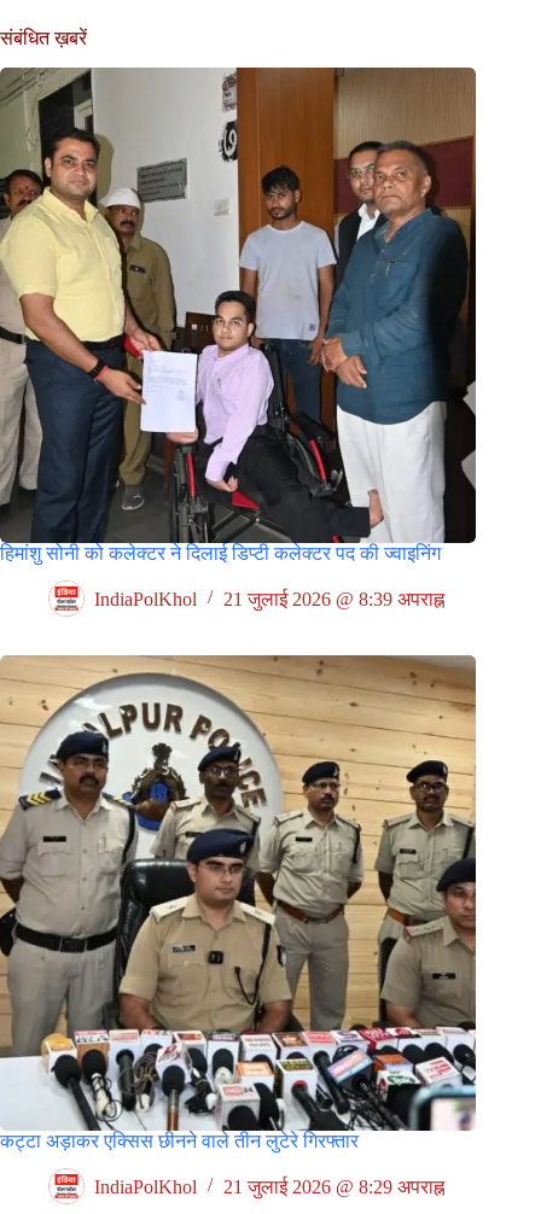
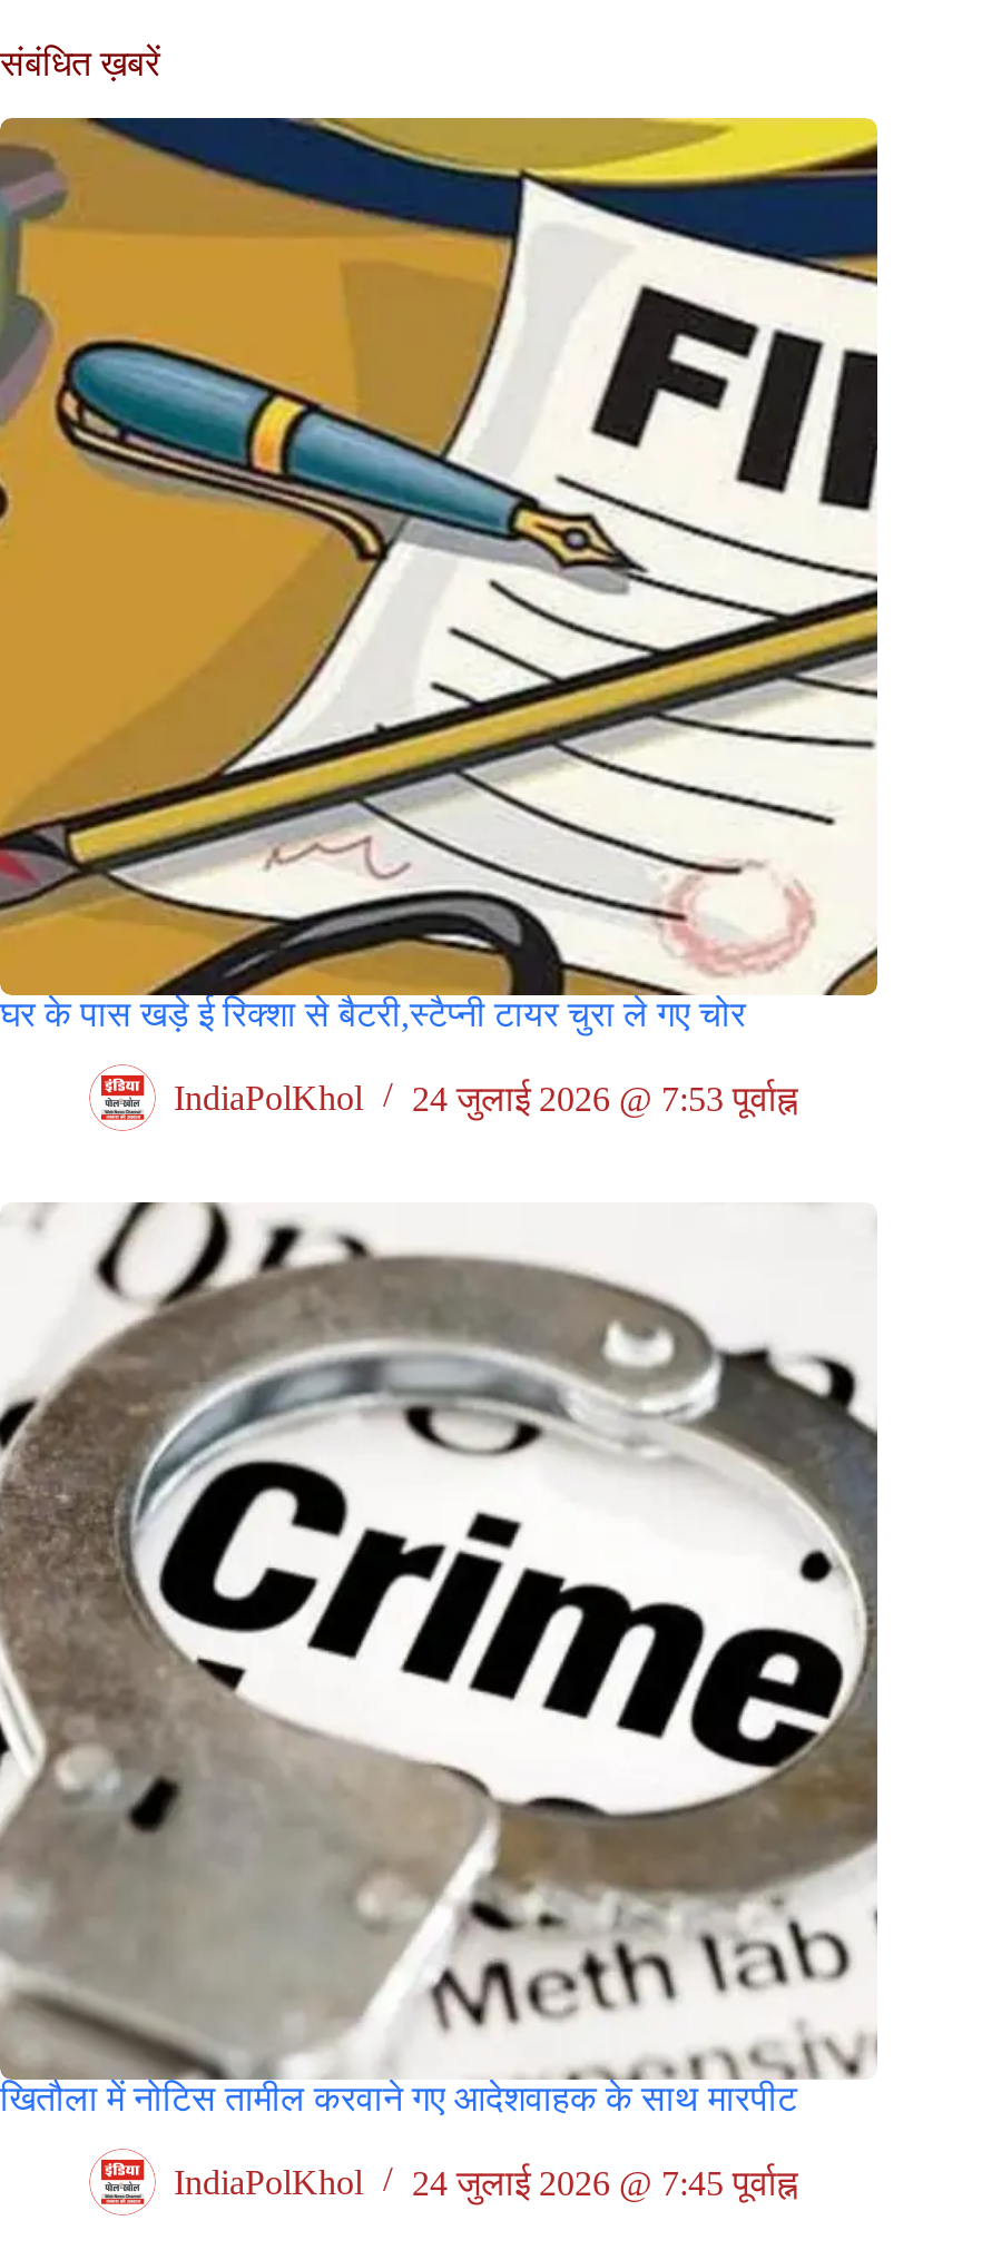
- [image]
- हिमांशु सोनी को कलेक्टर ने दिलाई डिप्टी कलेक्टर पद की ज्वाइनिंग
+ [image]
+ घर के पास खड़े ई रिक्शा से बैटरी,स्टैप्नी टायर चुरा ले गए चोर

- IndiaPolKhol 21 जुलाई 2026 @ 8:39 अपराह्न
+ IndiaPolKhol 24 जुलाई 2026 @ 7:53 पूर्वाह्न

- [image]
- कट्टा अड़ाकर एक्सिस छीनने वाले तीन लुटेरे गिरफ्तार
+ [image]
+ खितौला में नोटिस तामील करवाने गए आदेशवाहक के साथ मारपीट

- IndiaPolKhol 21 जुलाई 2026 @ 8:29 अपराह्न
+ IndiaPolKhol 24 जुलाई 2026 @ 7:45 पूर्वाह्न
